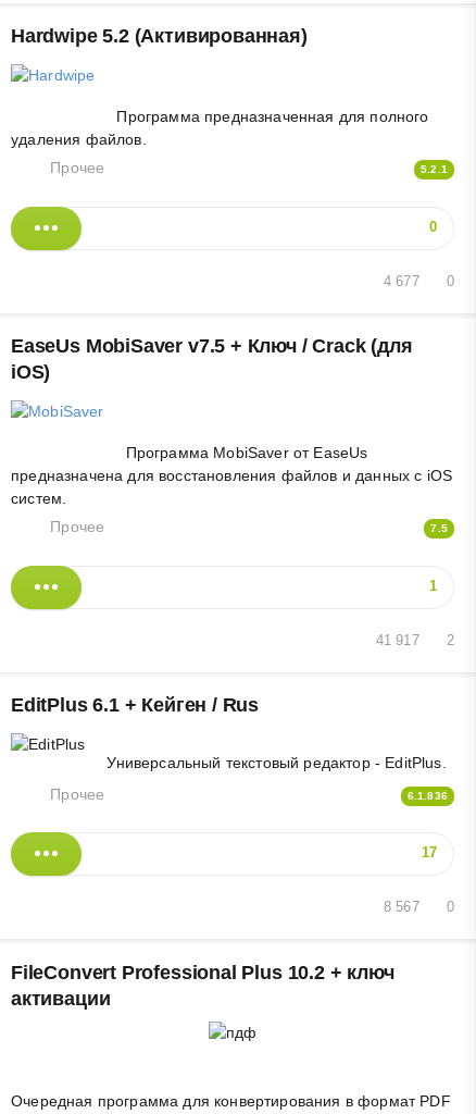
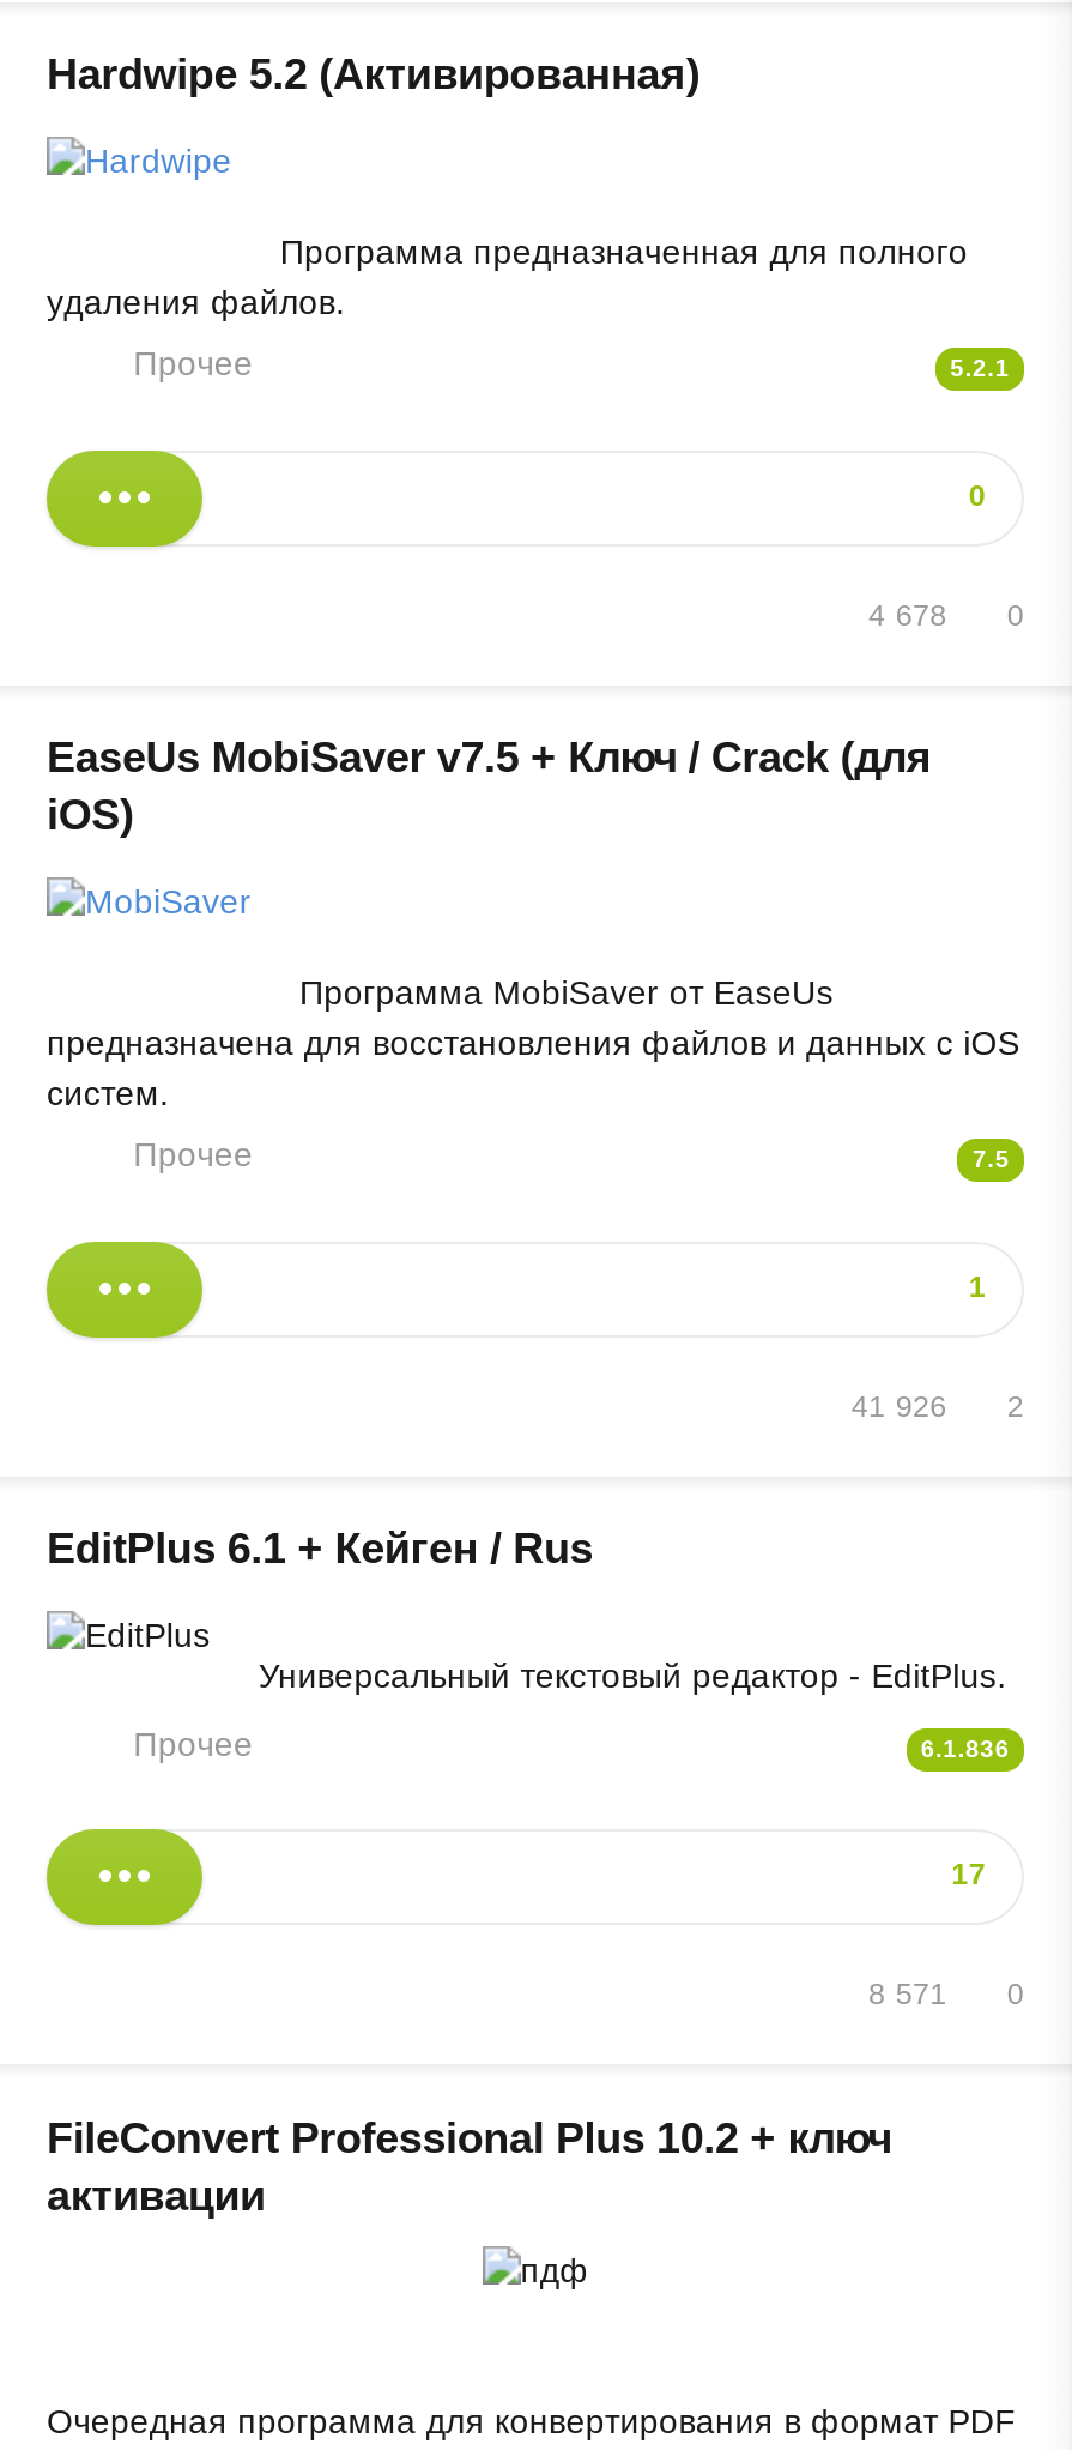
- 4 677 0
+ 4 678 0

- 41 917 2
+ 41 926 2

- 8 567 0
+ 8 571 0
